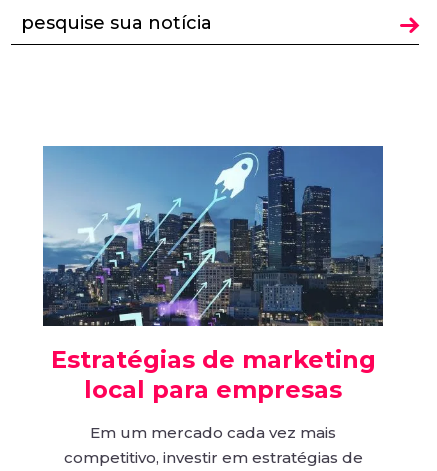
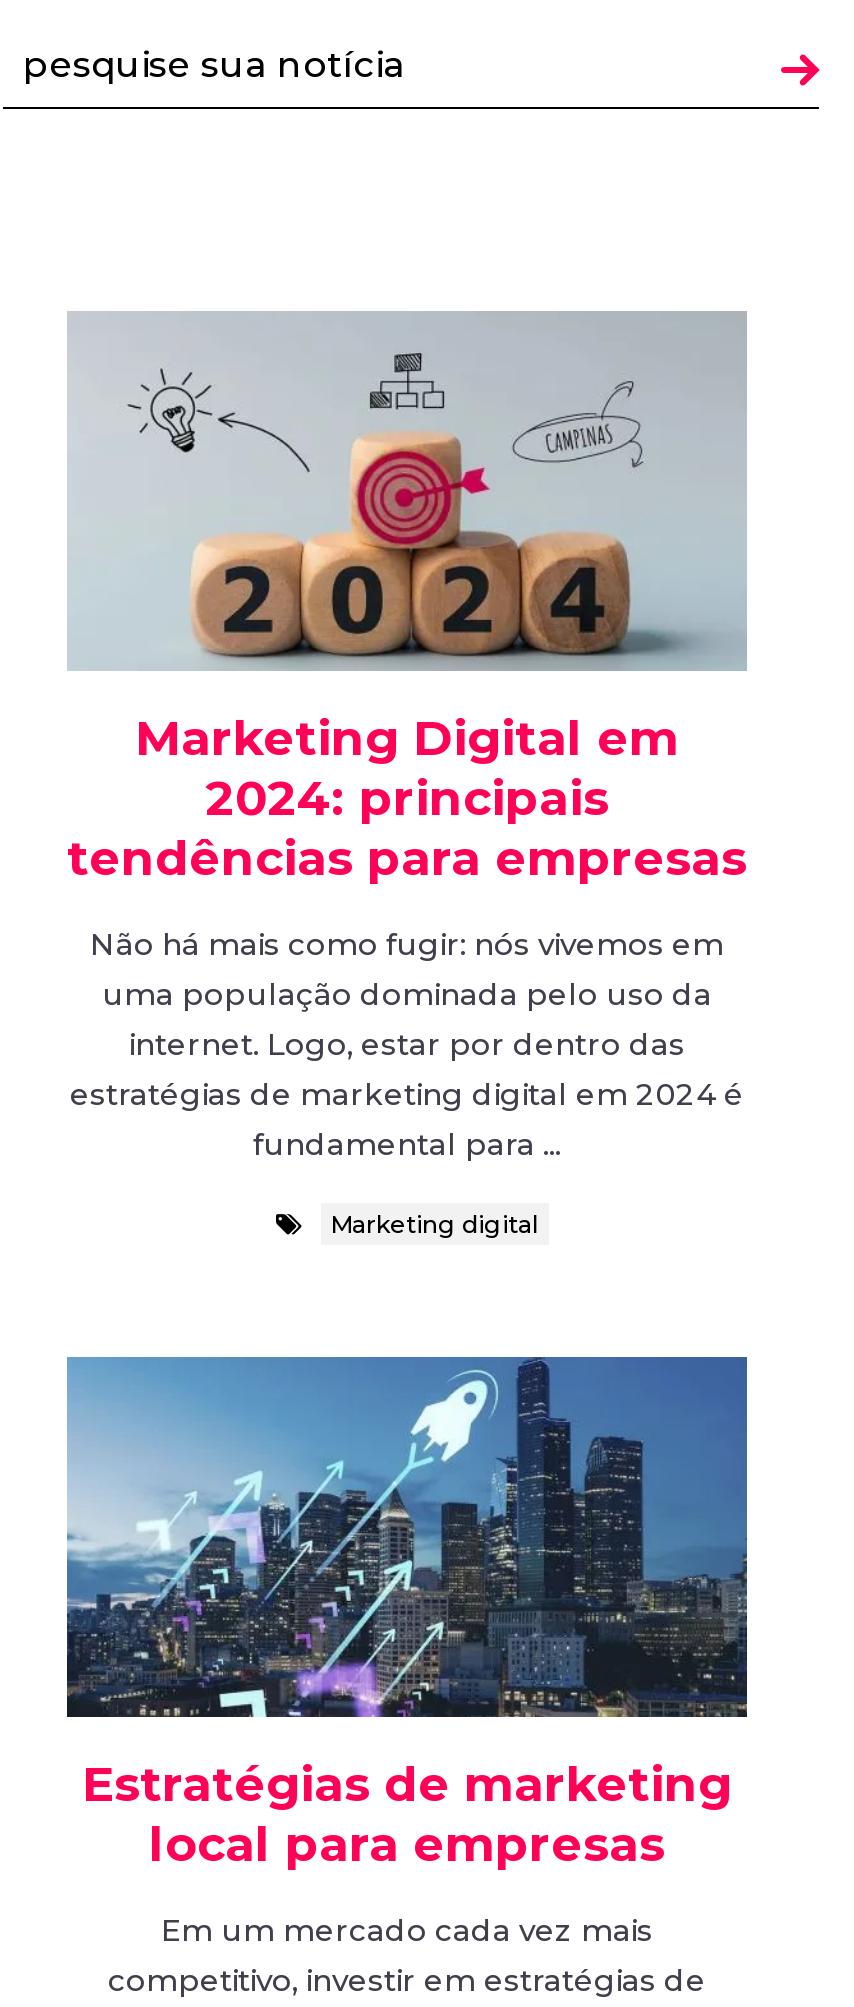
+ [image]
+ Marketing Digital em
+ 2024: principais
+ tendências para empresas
+ Não há mais como fugir: nós vivemos em
+ uma população dominada pelo uso da
+ internet. Logo, estar por dentro das
+ estratégias de marketing digital em 2024 é
+ fundamental para ...
+ Marketing digital
